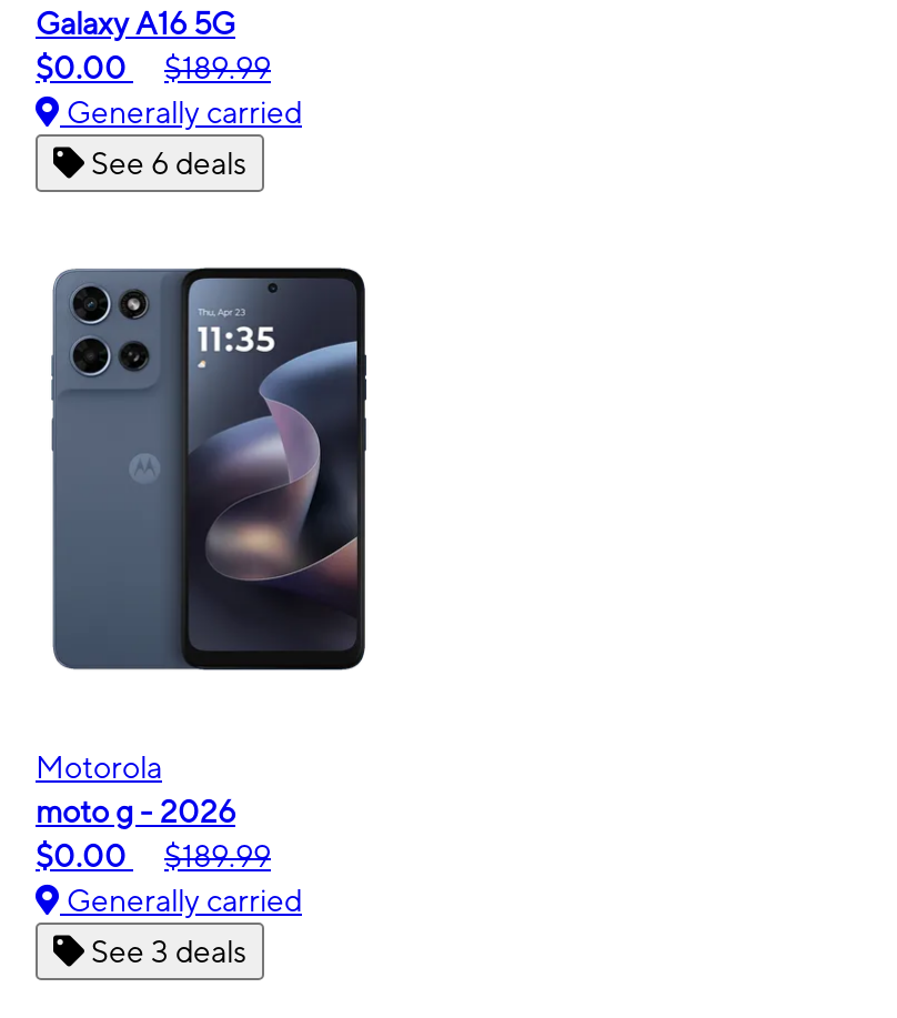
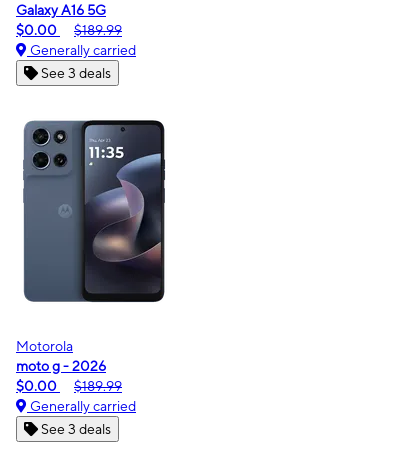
- See 6 deals
+ See 3 deals
